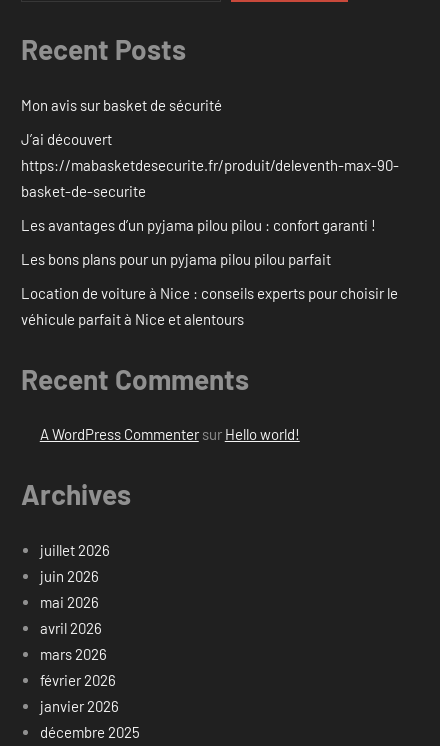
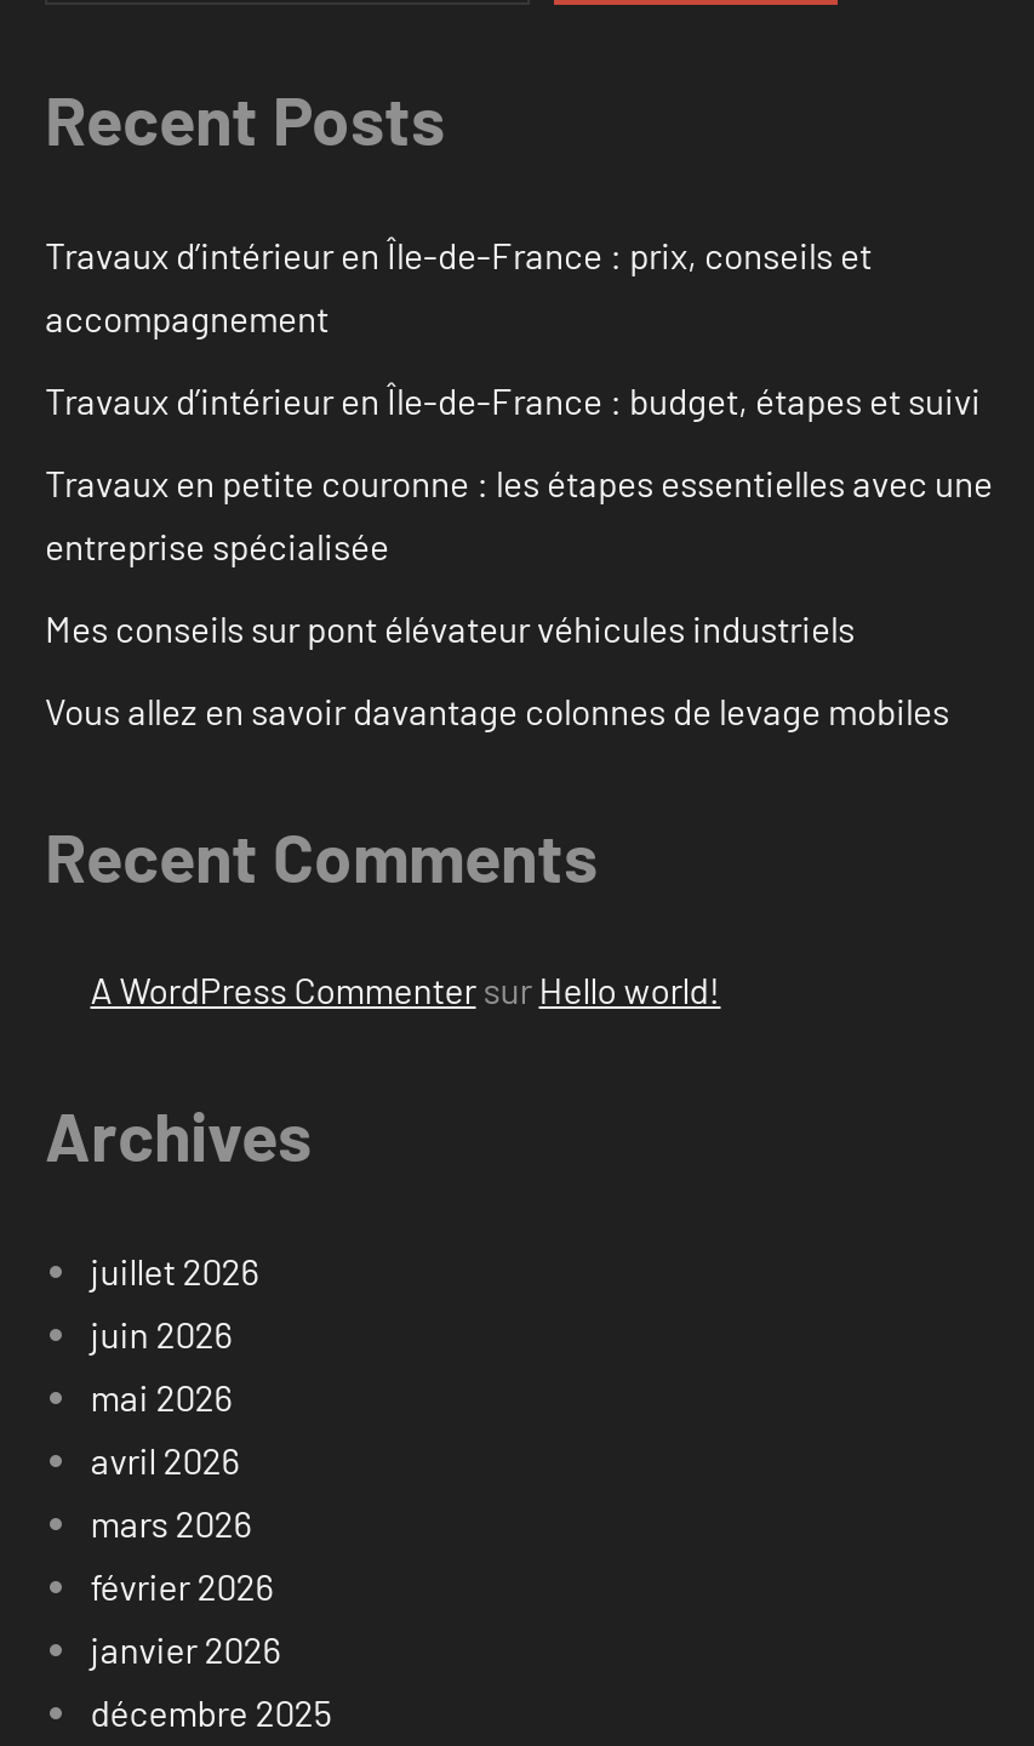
- Mon avis sur basket de sécurité
+ Travaux d’intérieur en Île-de-France : prix, conseils et
+ accompagnement

- J’ai découvert
- https://mabasketdesecurite.fr/produit/deleventh-max-90-
- basket-de-securite
+ Travaux d’intérieur en Île-de-France : budget, étapes et suivi

- Les avantages d’un pyjama pilou pilou : confort garanti !
+ Travaux en petite couronne : les étapes essentielles avec une
+ entreprise spécialisée

- Les bons plans pour un pyjama pilou pilou parfait
+ Mes conseils sur pont élévateur véhicules industriels

- Location de voiture à Nice : conseils experts pour choisir le
- véhicule parfait à Nice et alentours
+ Vous allez en savoir davantage colonnes de levage mobiles
